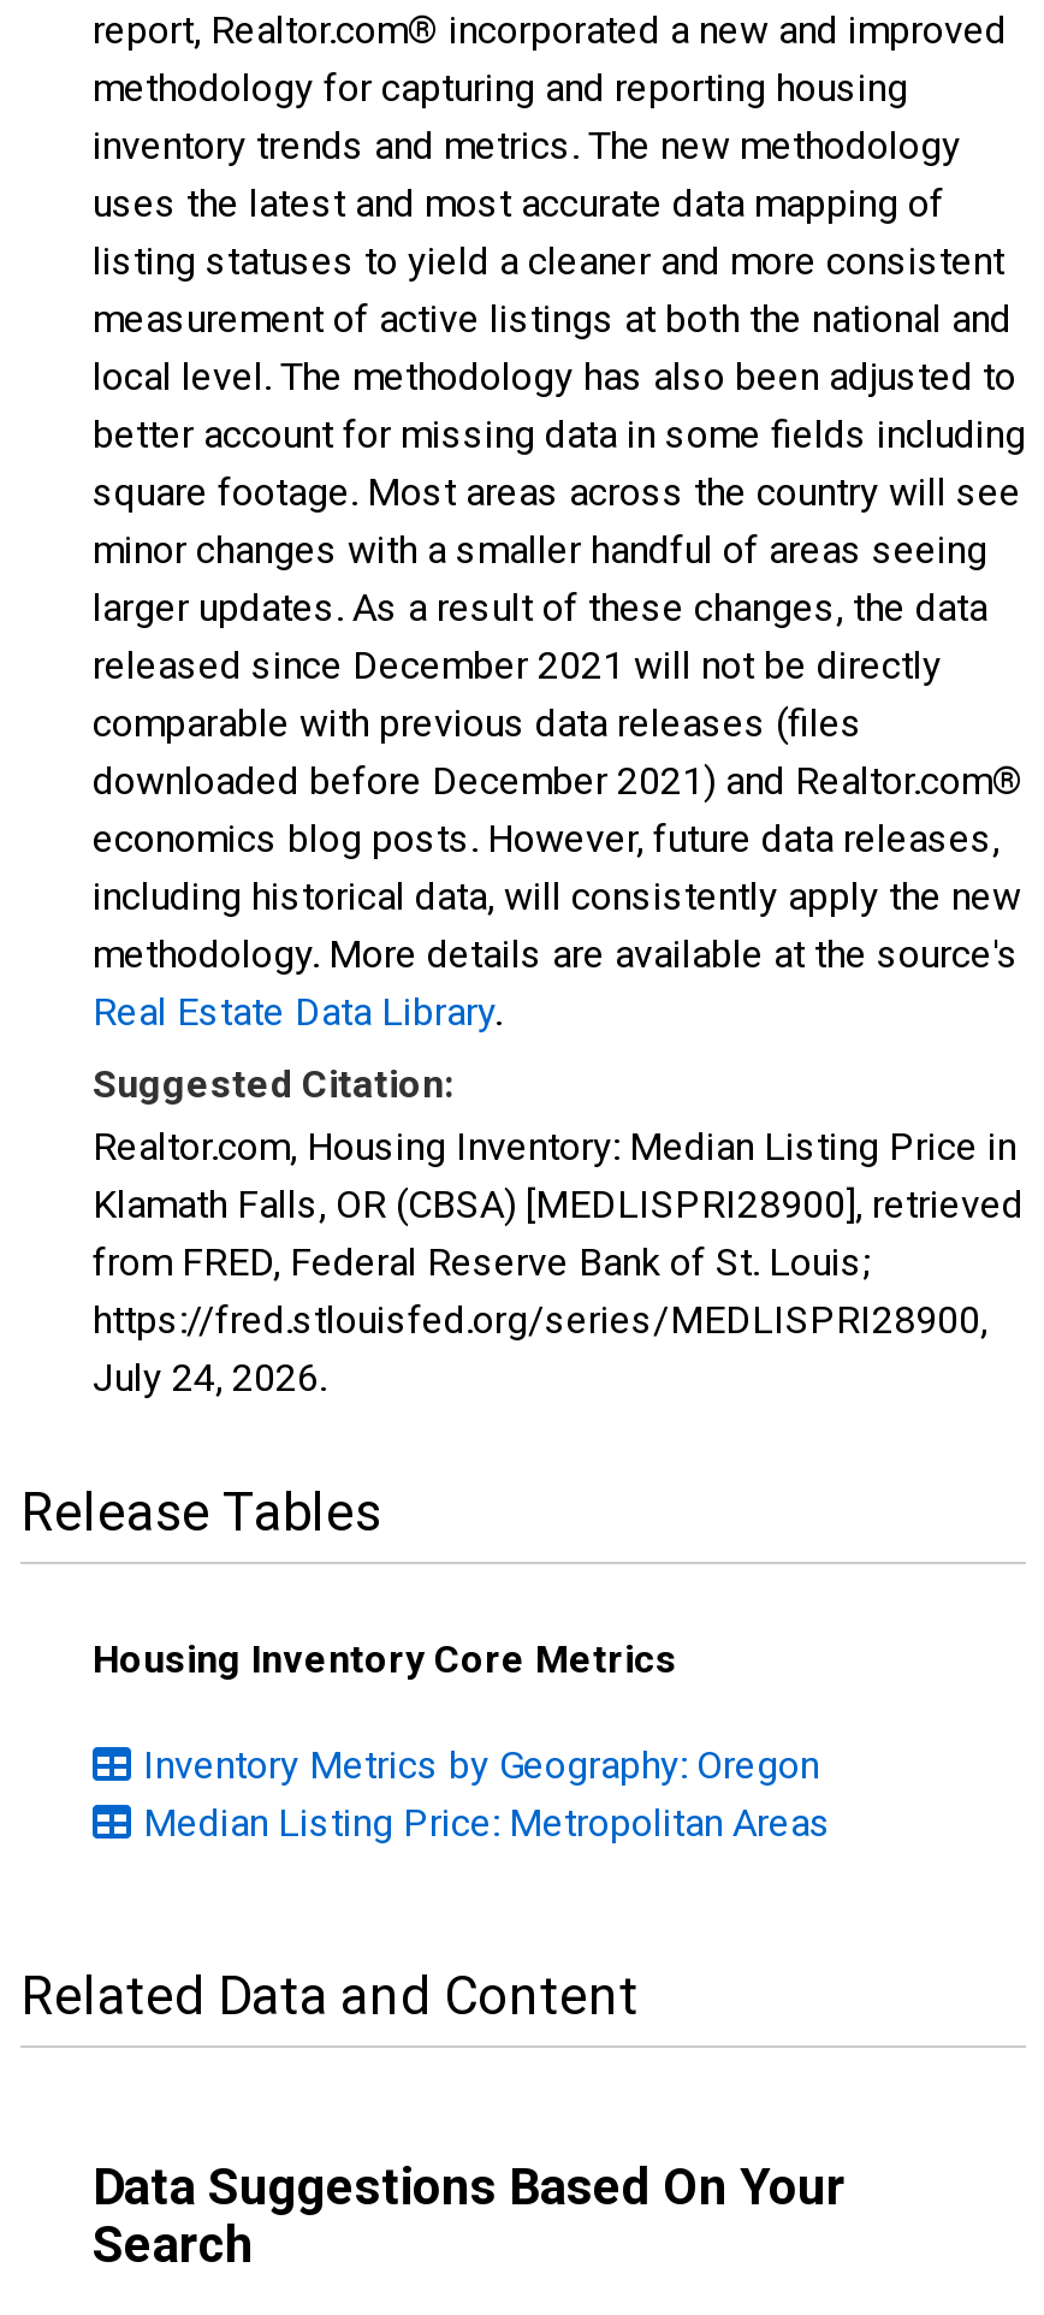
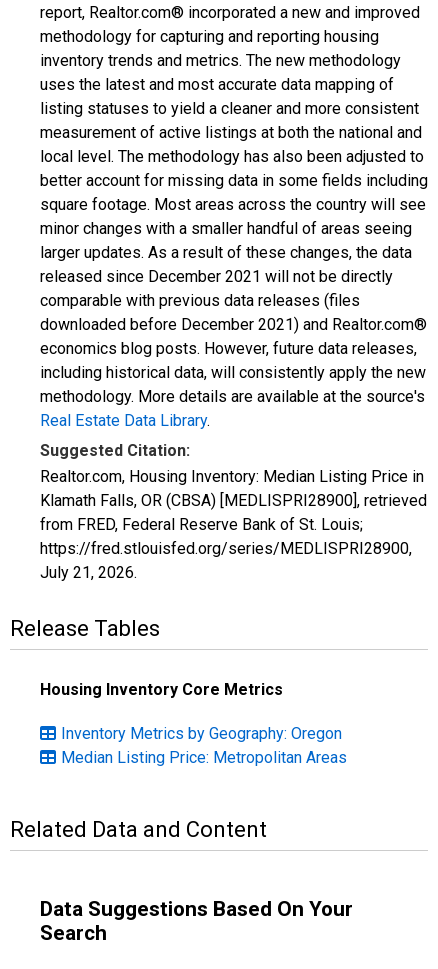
- July 24, 2026.
+ July 21, 2026.
